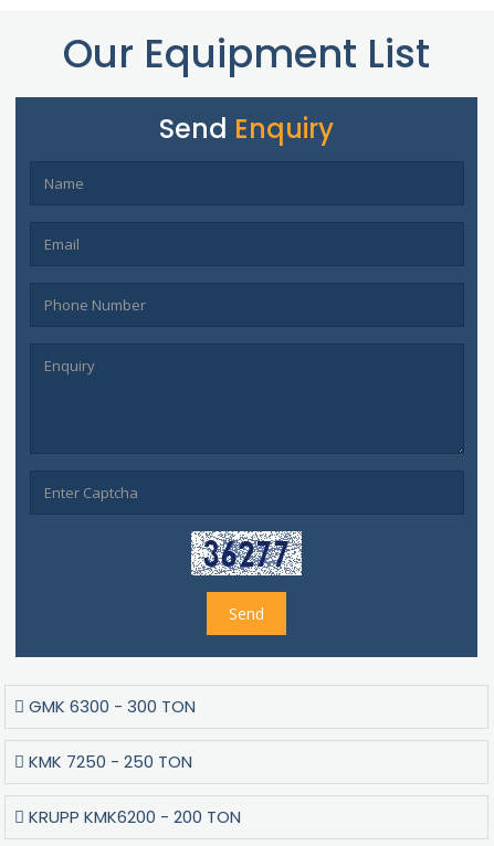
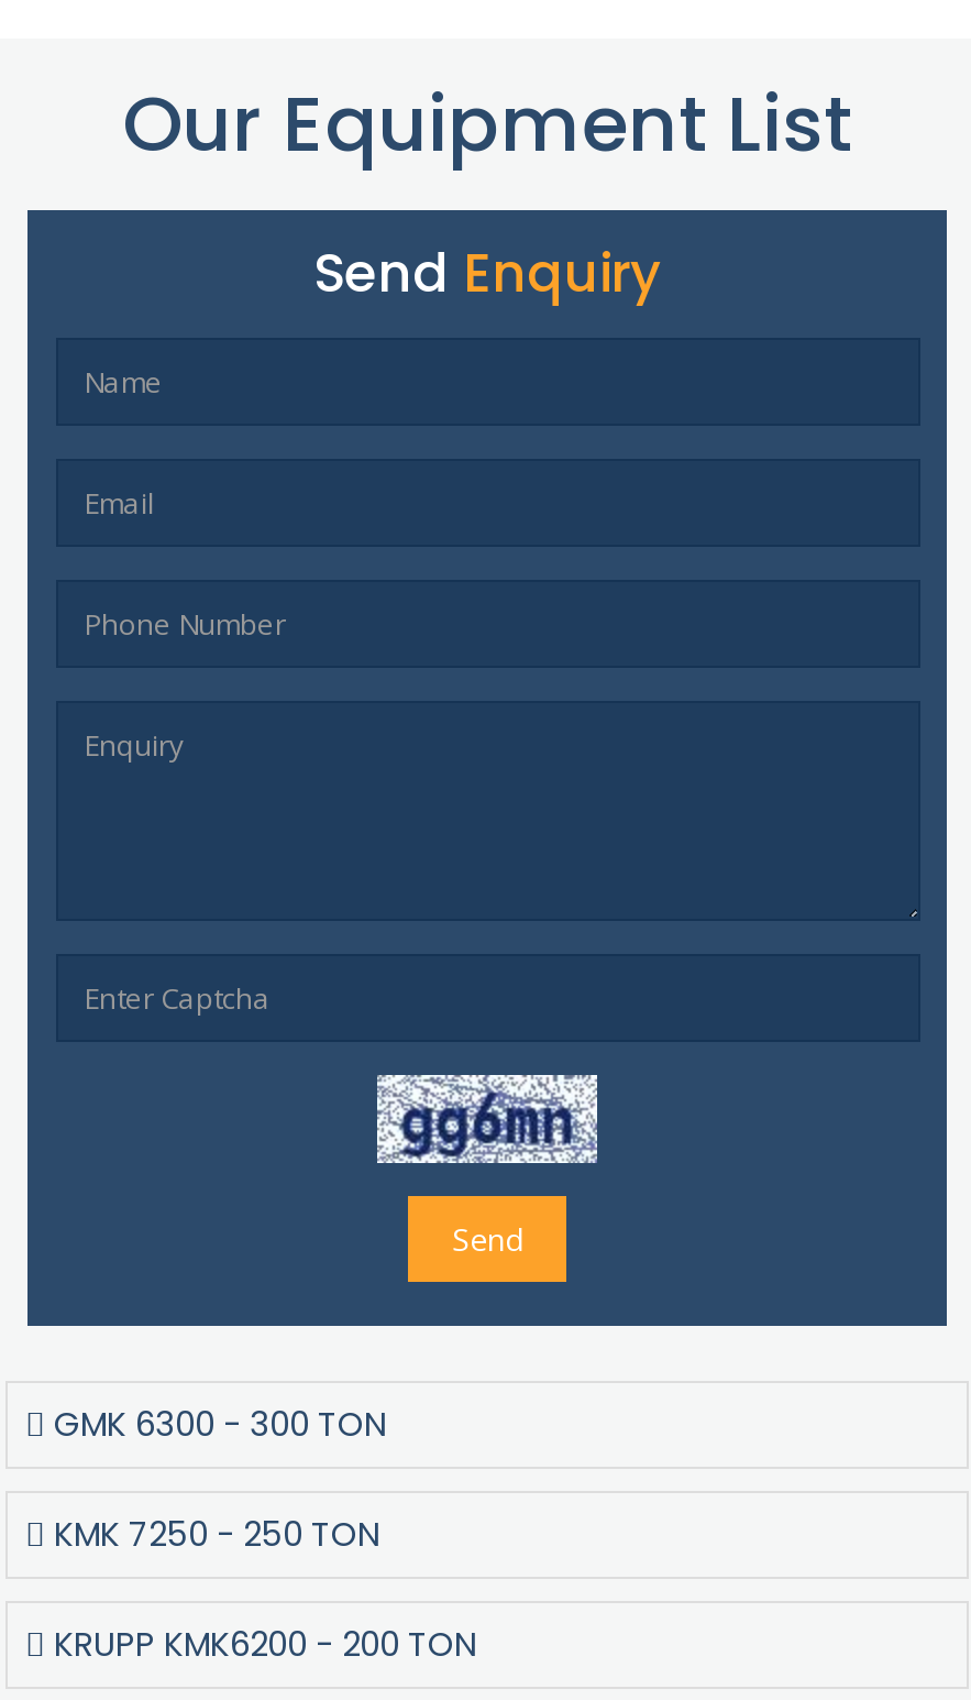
- [image]
+ [image]
